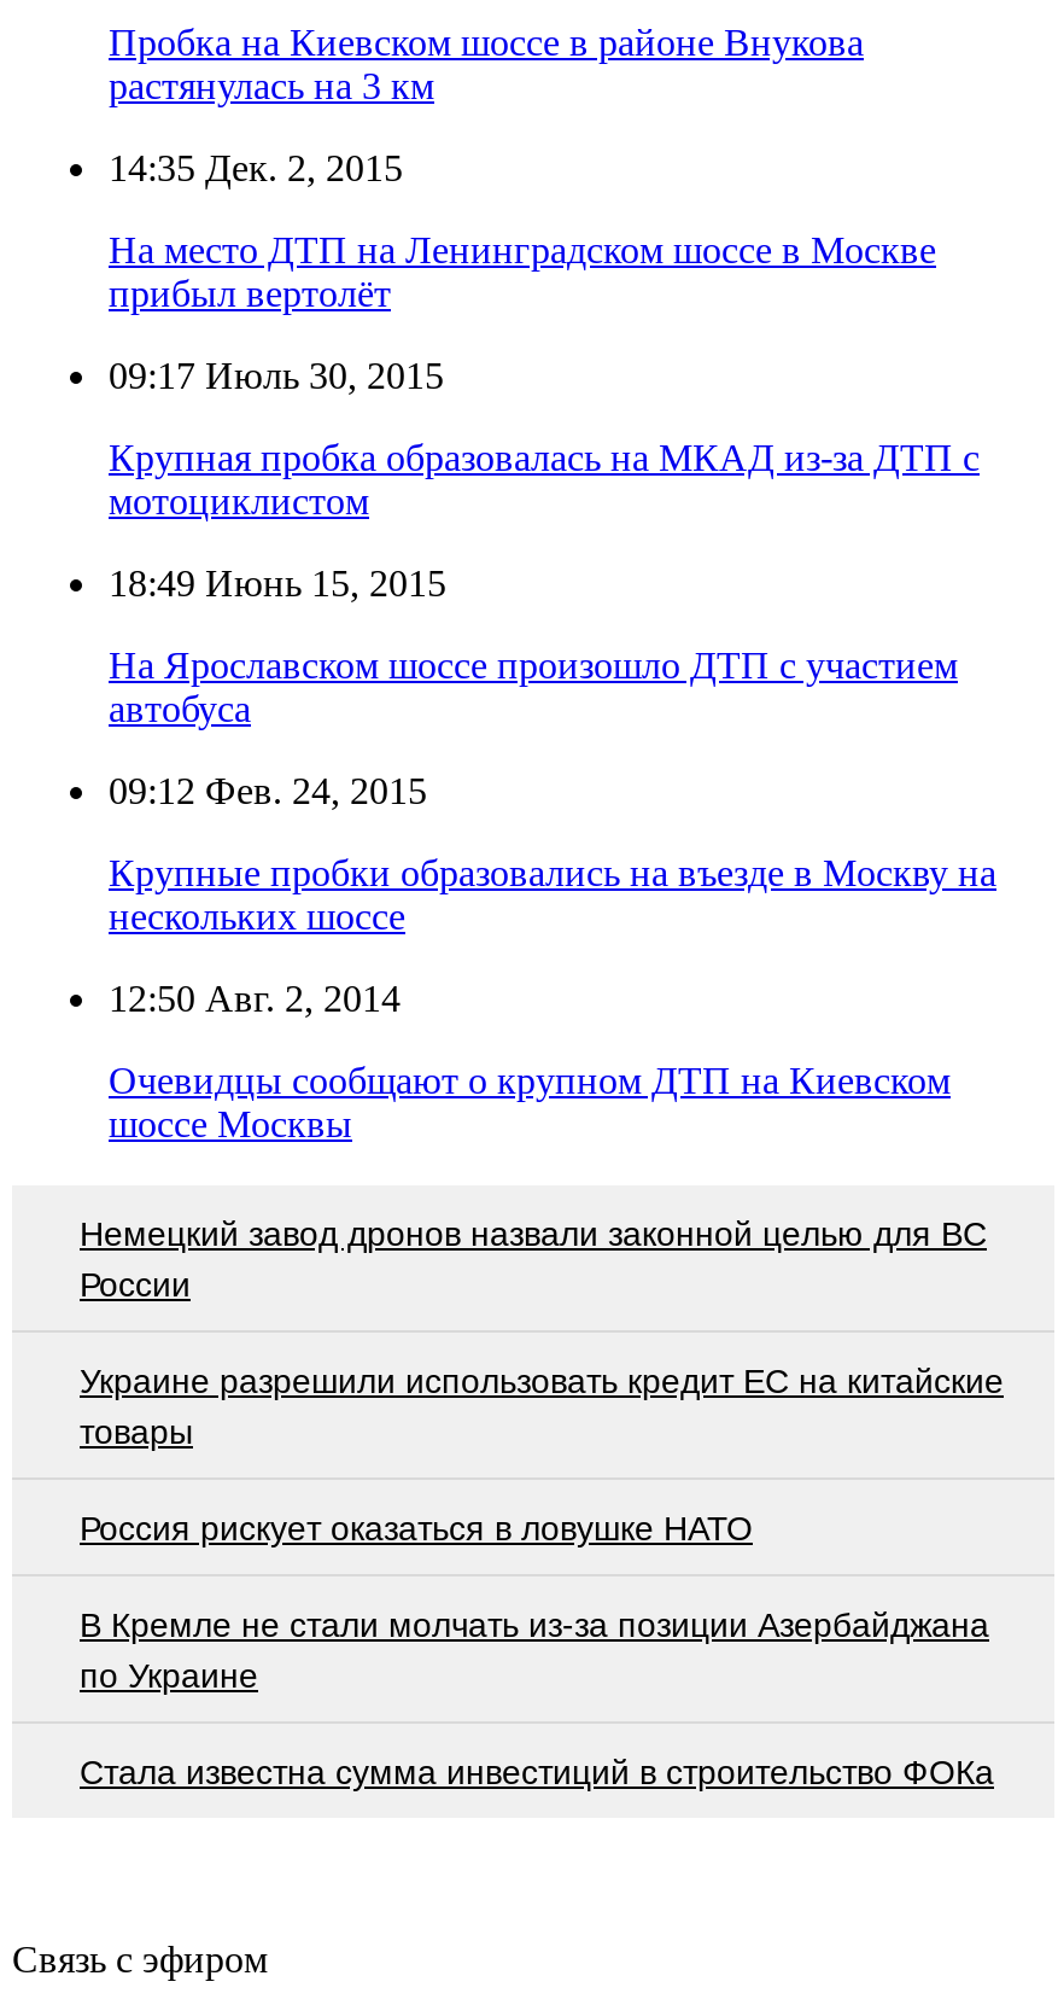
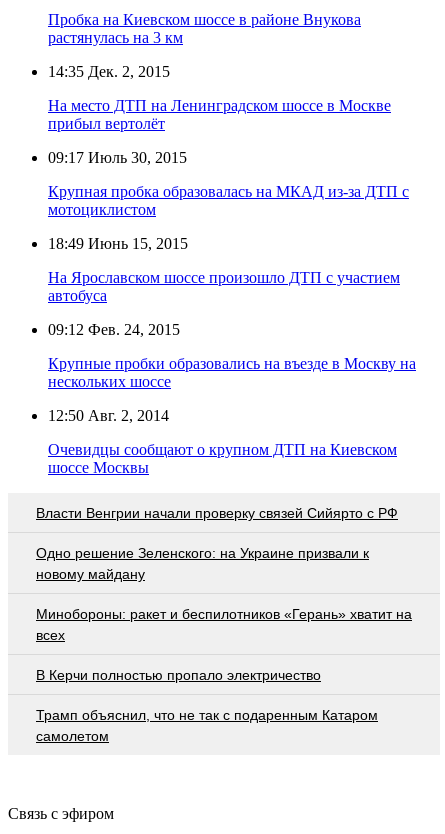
- Немецкий завод дронов назвали законной целью для ВС
- России
+ Власти Венгрии начали проверку связей Сийярто с РФ

- Украине разрешили использовать кредит ЕС на китайские
- товары
+ Одно решение Зеленского: на Украине призвали к
+ новому майдану

- Россия рискует оказаться в ловушке НАТО
+ Минобороны: ракет и беспилотников «Герань» хватит на
+ всех

- В Кремле не стали молчать из-за позиции Азербайджана
- по Украине
+ В Керчи полностью пропало электричество

- Стала известна сумма инвестиций в строительство ФОКа
+ Трамп объяснил, что не так с подаренным Катаром
+ самолетом
